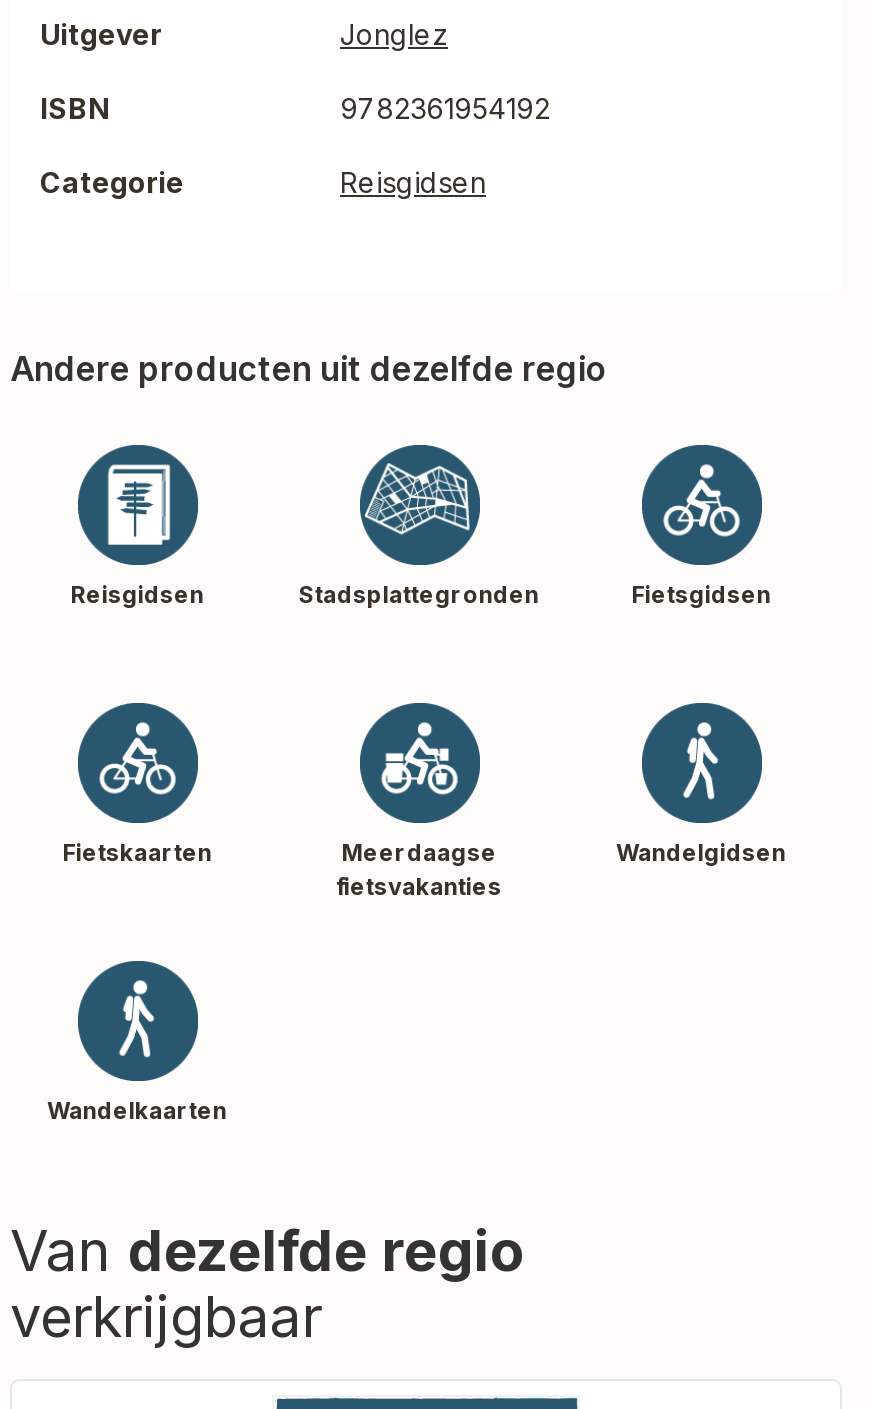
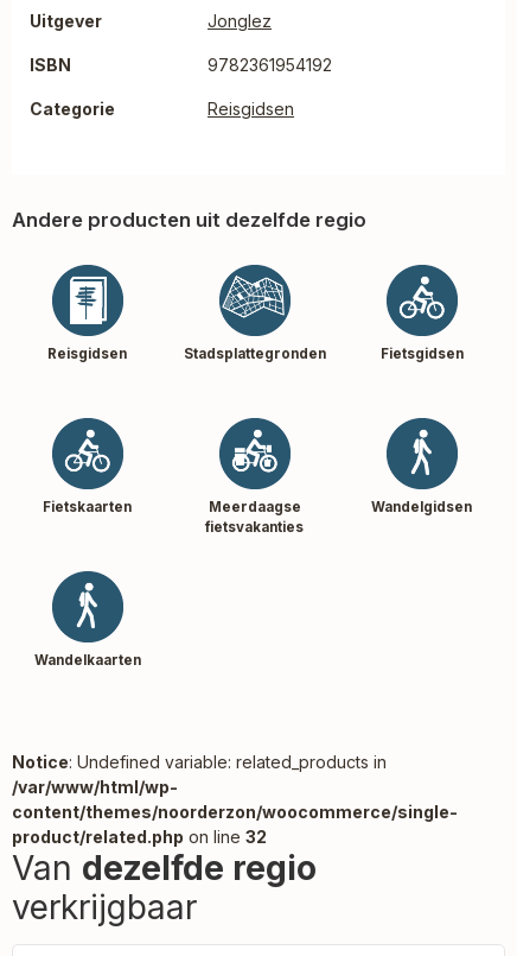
+ Notice: Undefined variable: related_products in
+ /var/www/html/wp-
+ content/themes/noorderzon/woocommerce/single-
+ product/related.php on line 32
